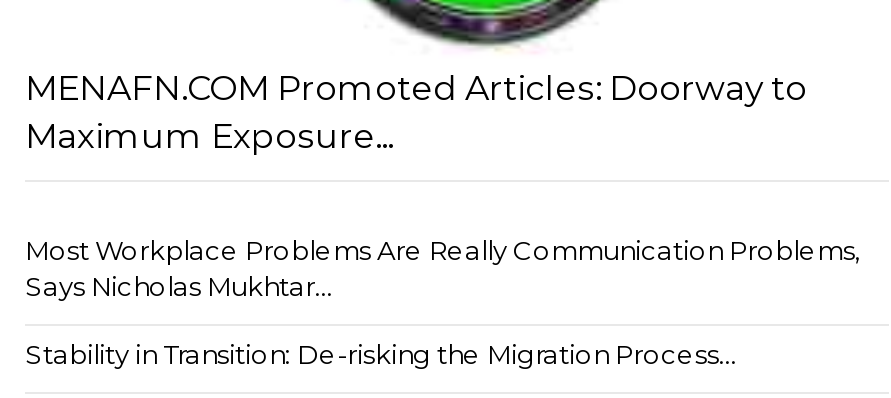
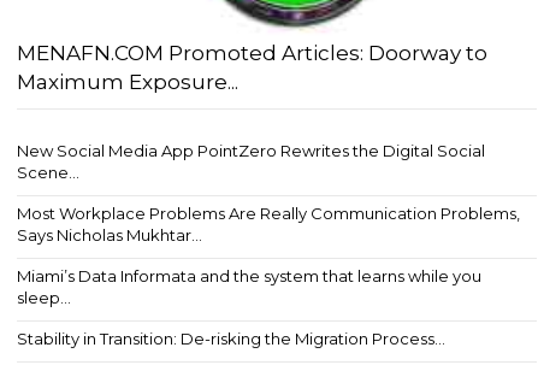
+ New Social Media App PointZero Rewrites the Digital Social
+ Scene...

+ Miami’s Data Informata and the system that learns while you
+ sleep...
